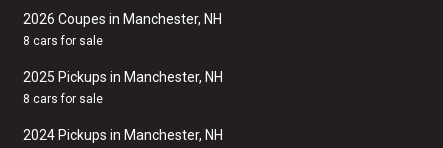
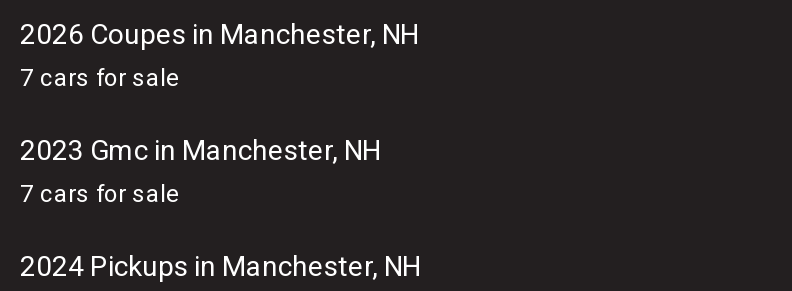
- 8 cars for sale
+ 7 cars for sale

- 2025 Pickups in Manchester, NH
+ 2023 Gmc in Manchester, NH

- 8 cars for sale
+ 7 cars for sale
